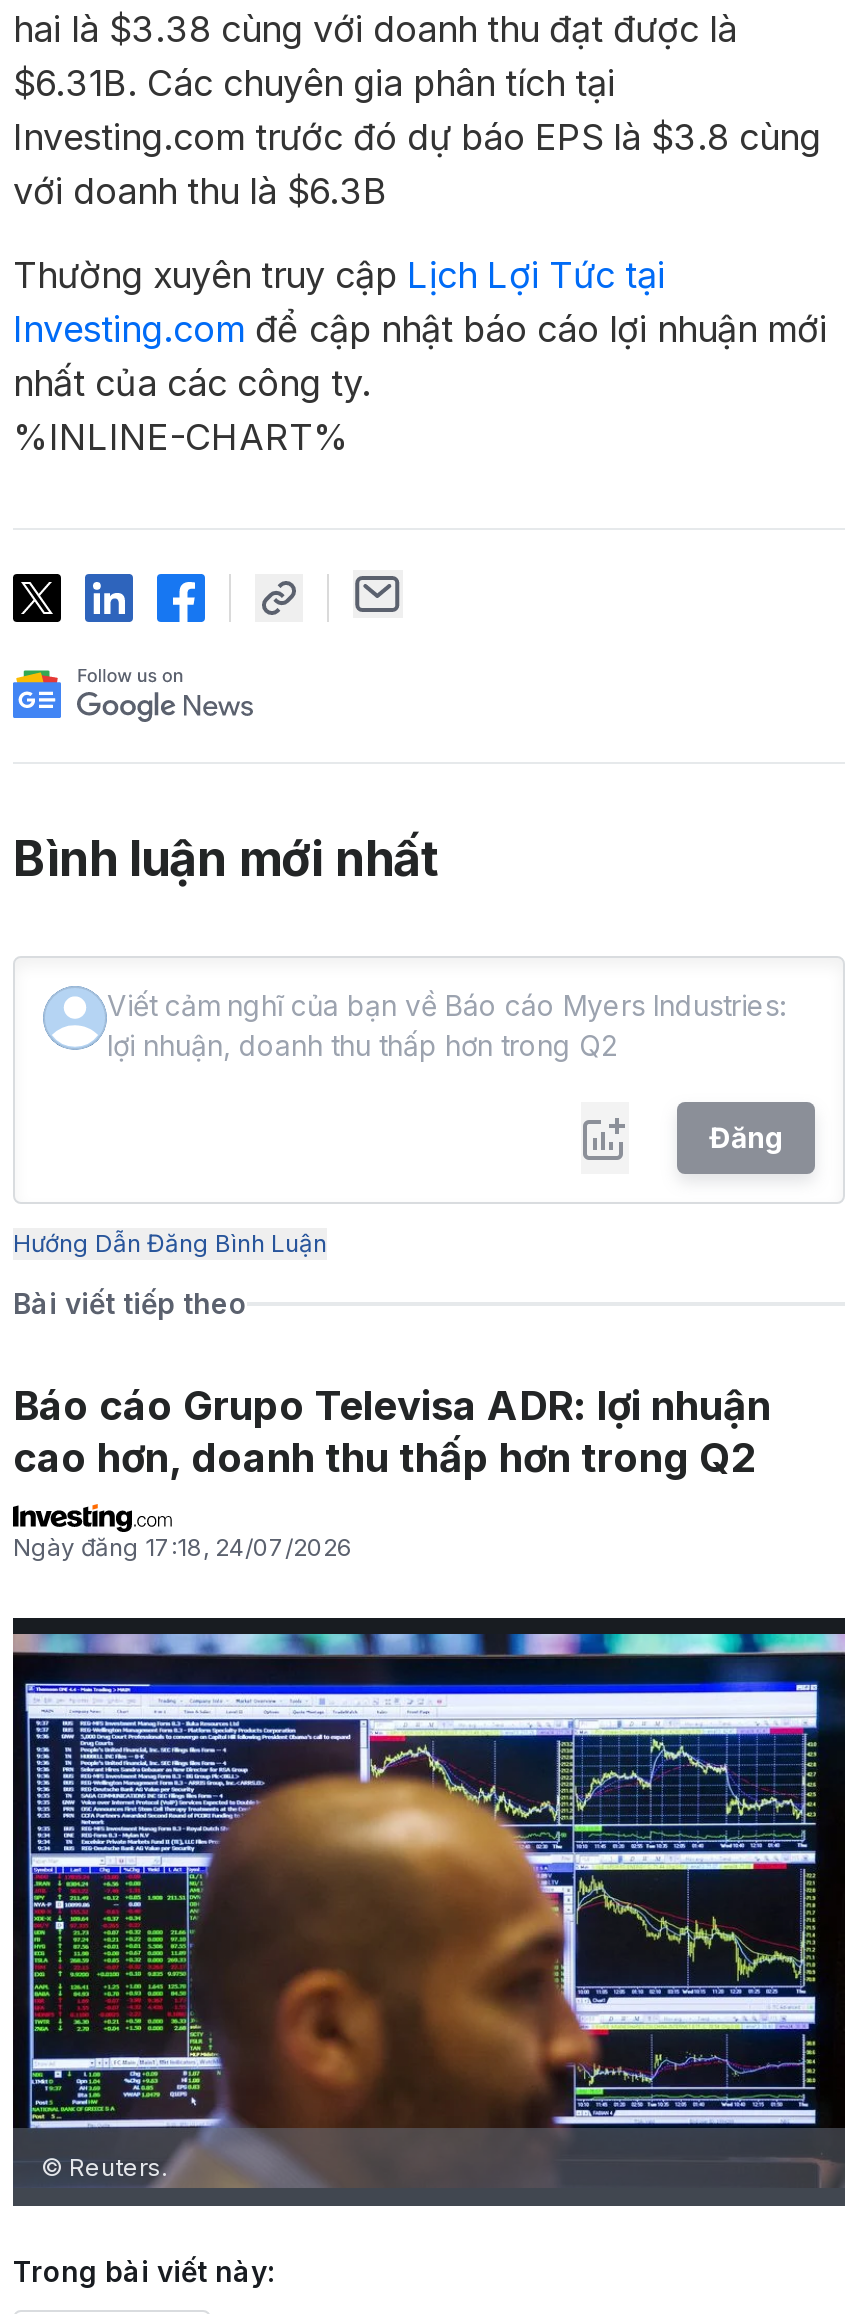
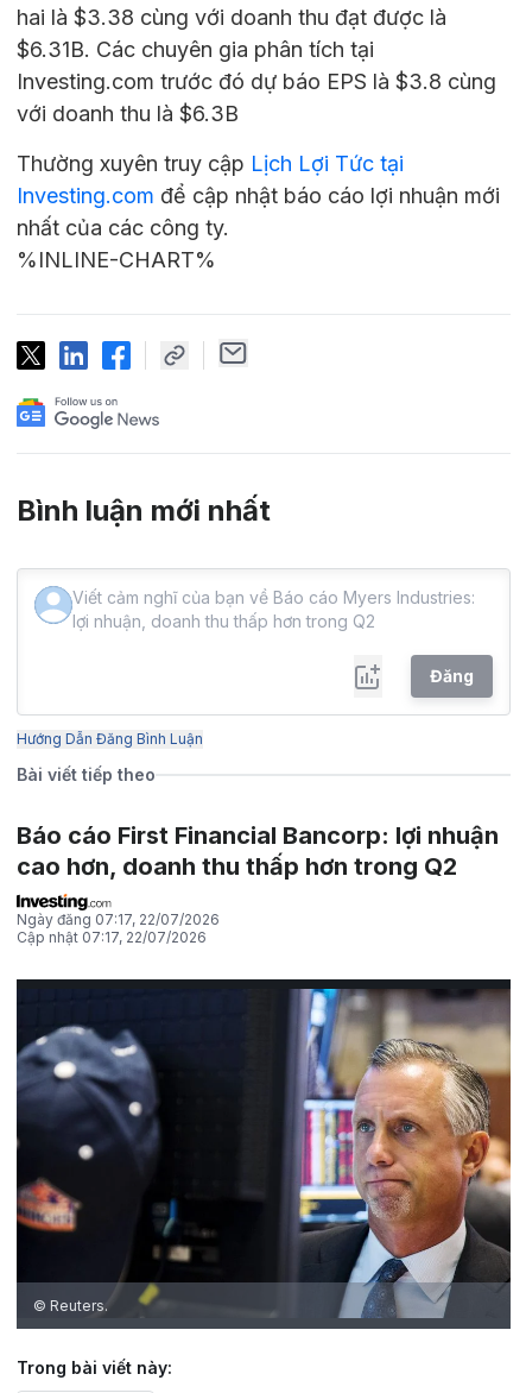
- Báo cáo Grupo Televisa ADR: lợi nhuận
+ Báo cáo First Financial Bancorp: lợi nhuận

- Ngày đăng 17:18, 24/07/2026
+ Ngày đăng 07:17, 22/07/2026
+ Cập nhật 07:17, 22/07/2026

- [image]
+ [image]
